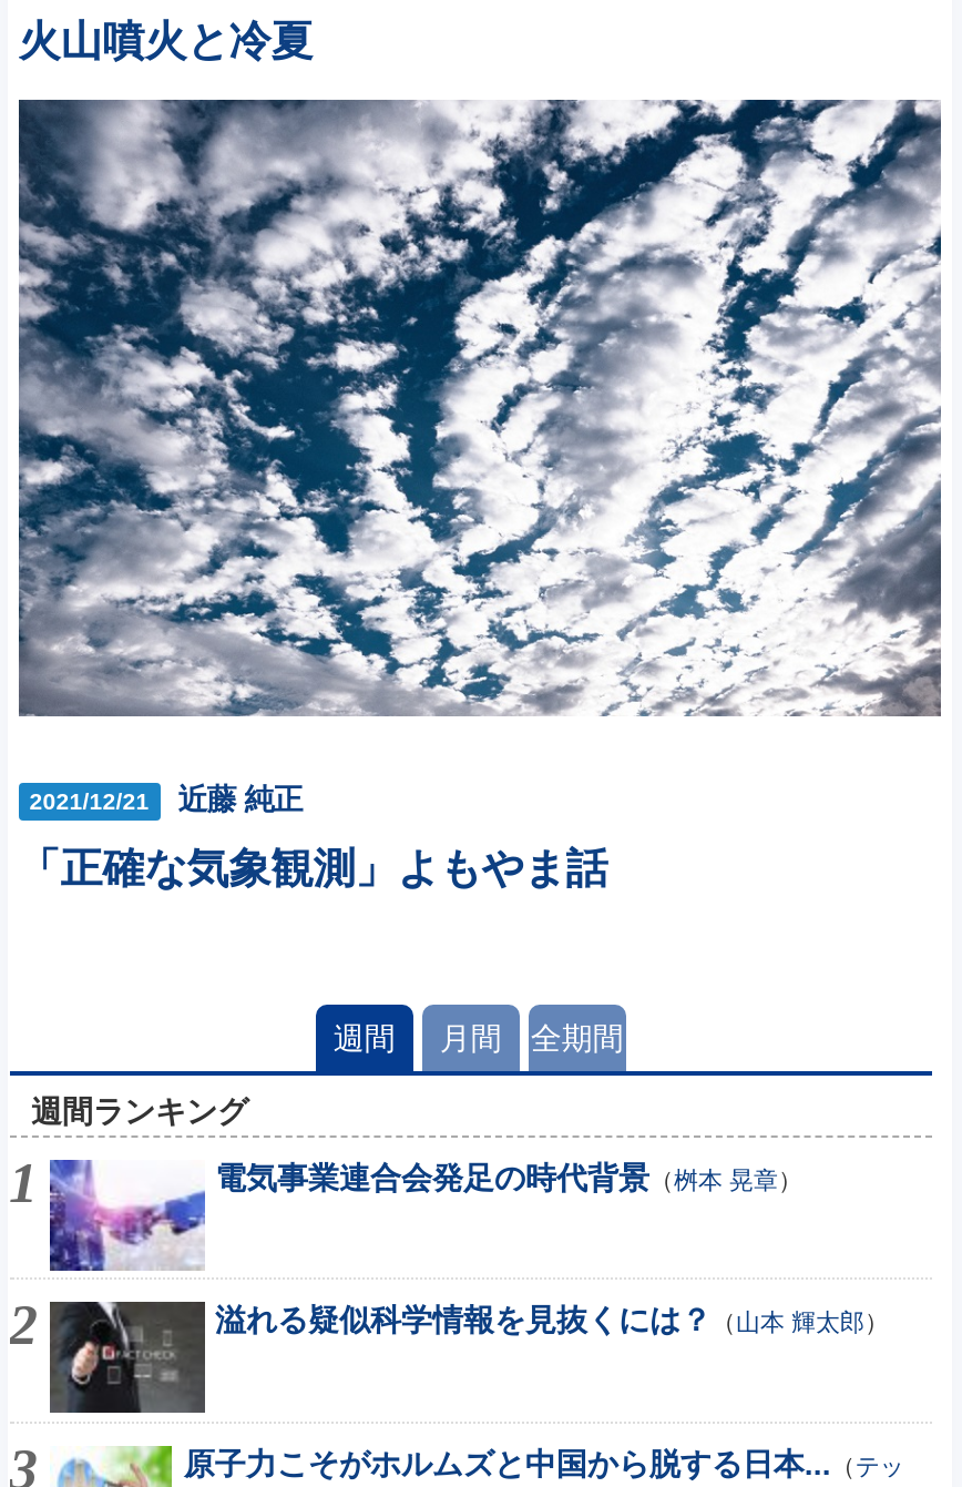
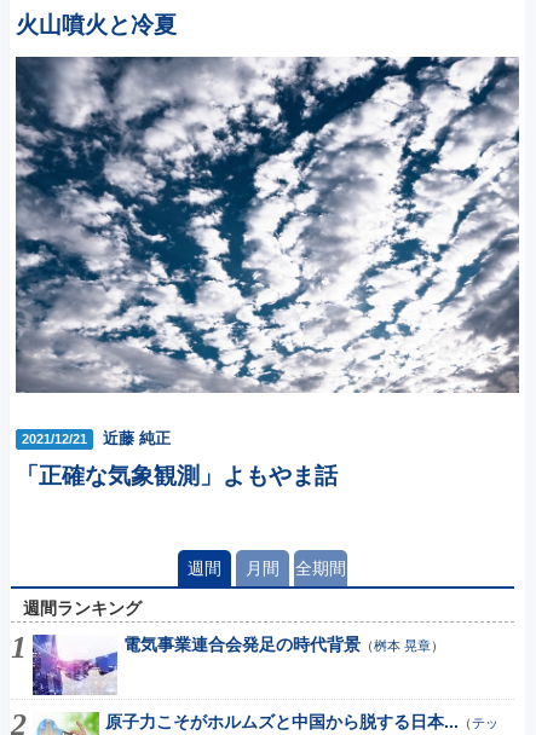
- [image]
- 溢れる疑似科学情報を見抜くには？（山本 輝太郎）
